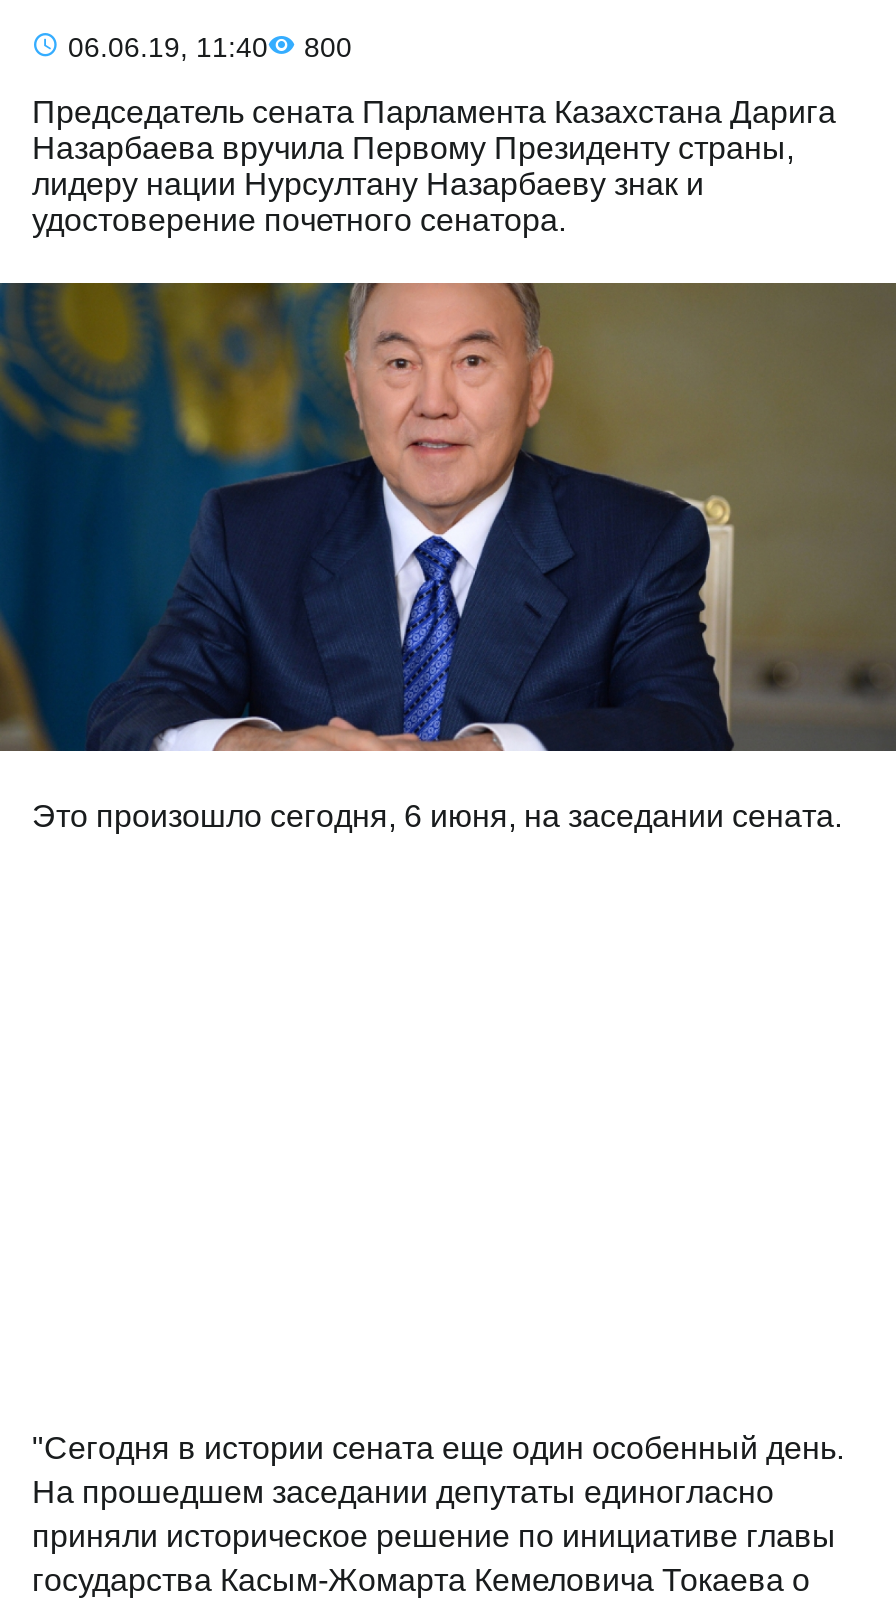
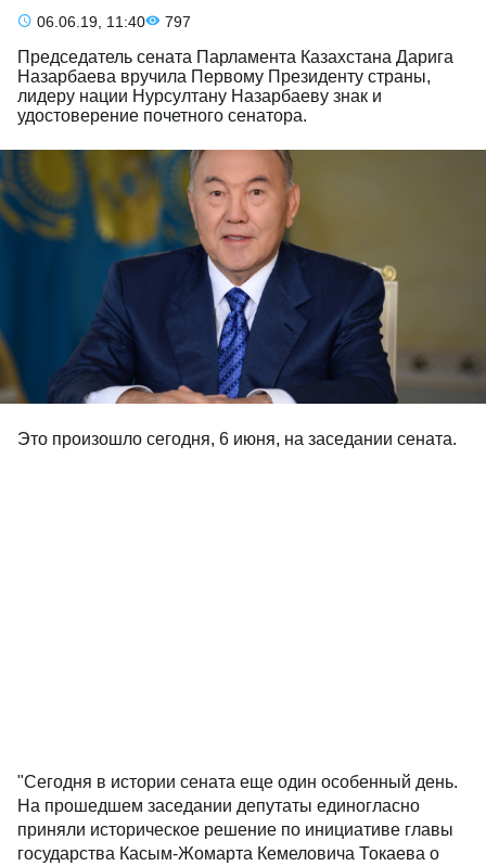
- 06.06.19, 11:40 800
+ 06.06.19, 11:40 797
